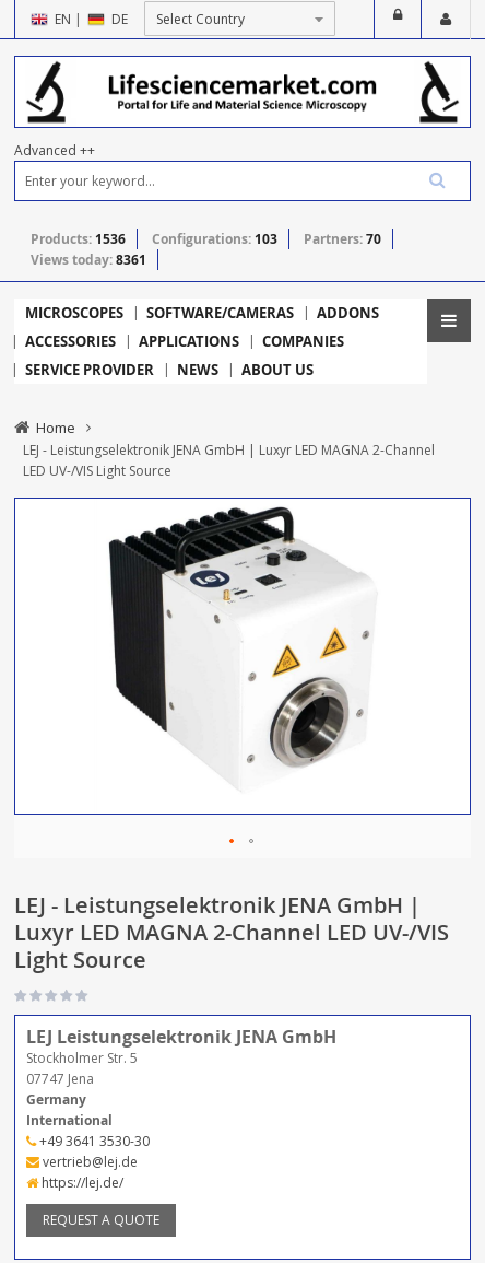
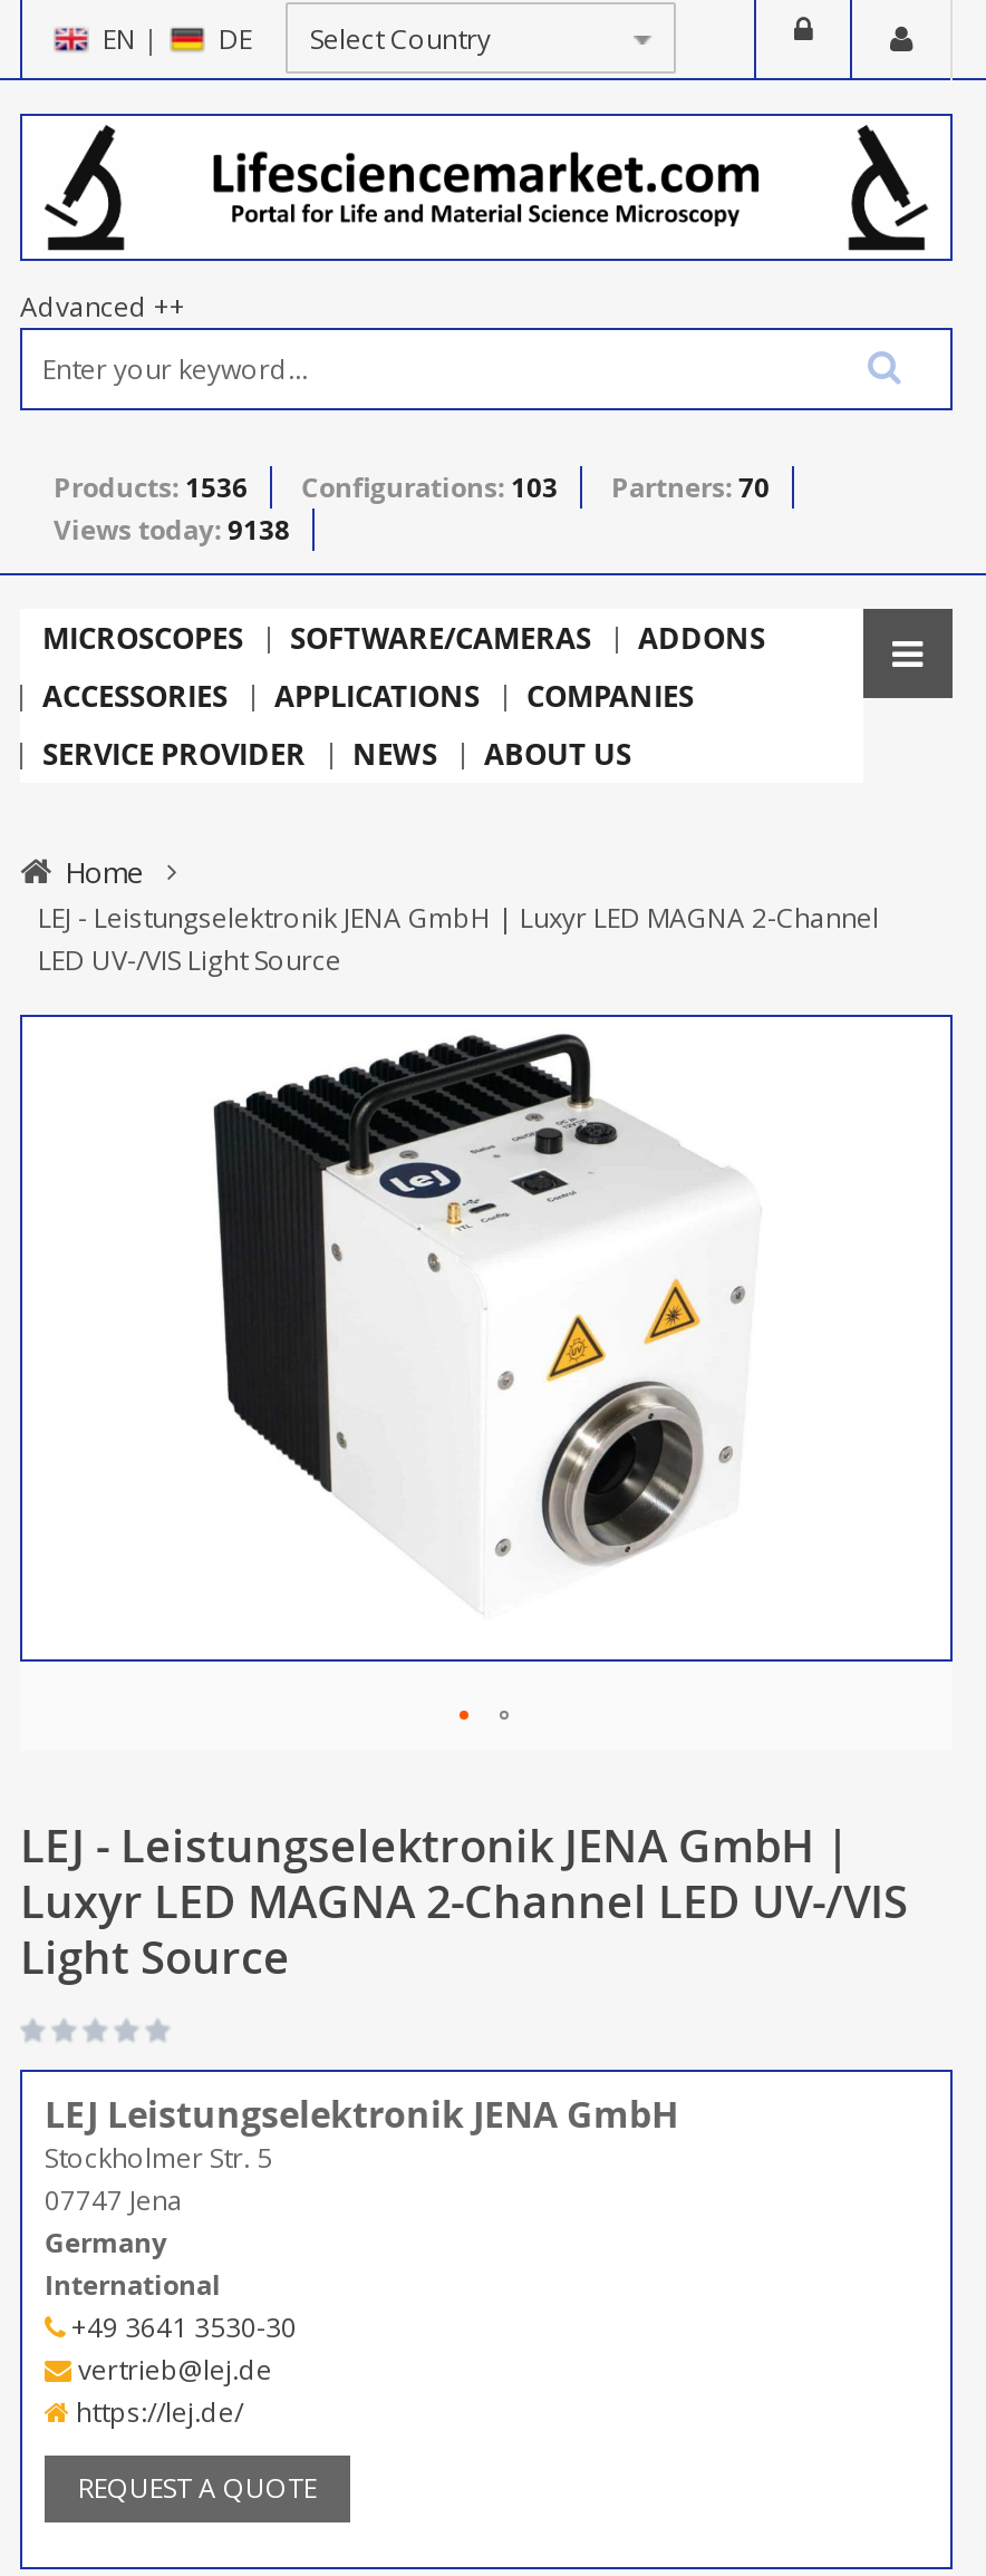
- Views today: 8361
+ Views today: 9138
